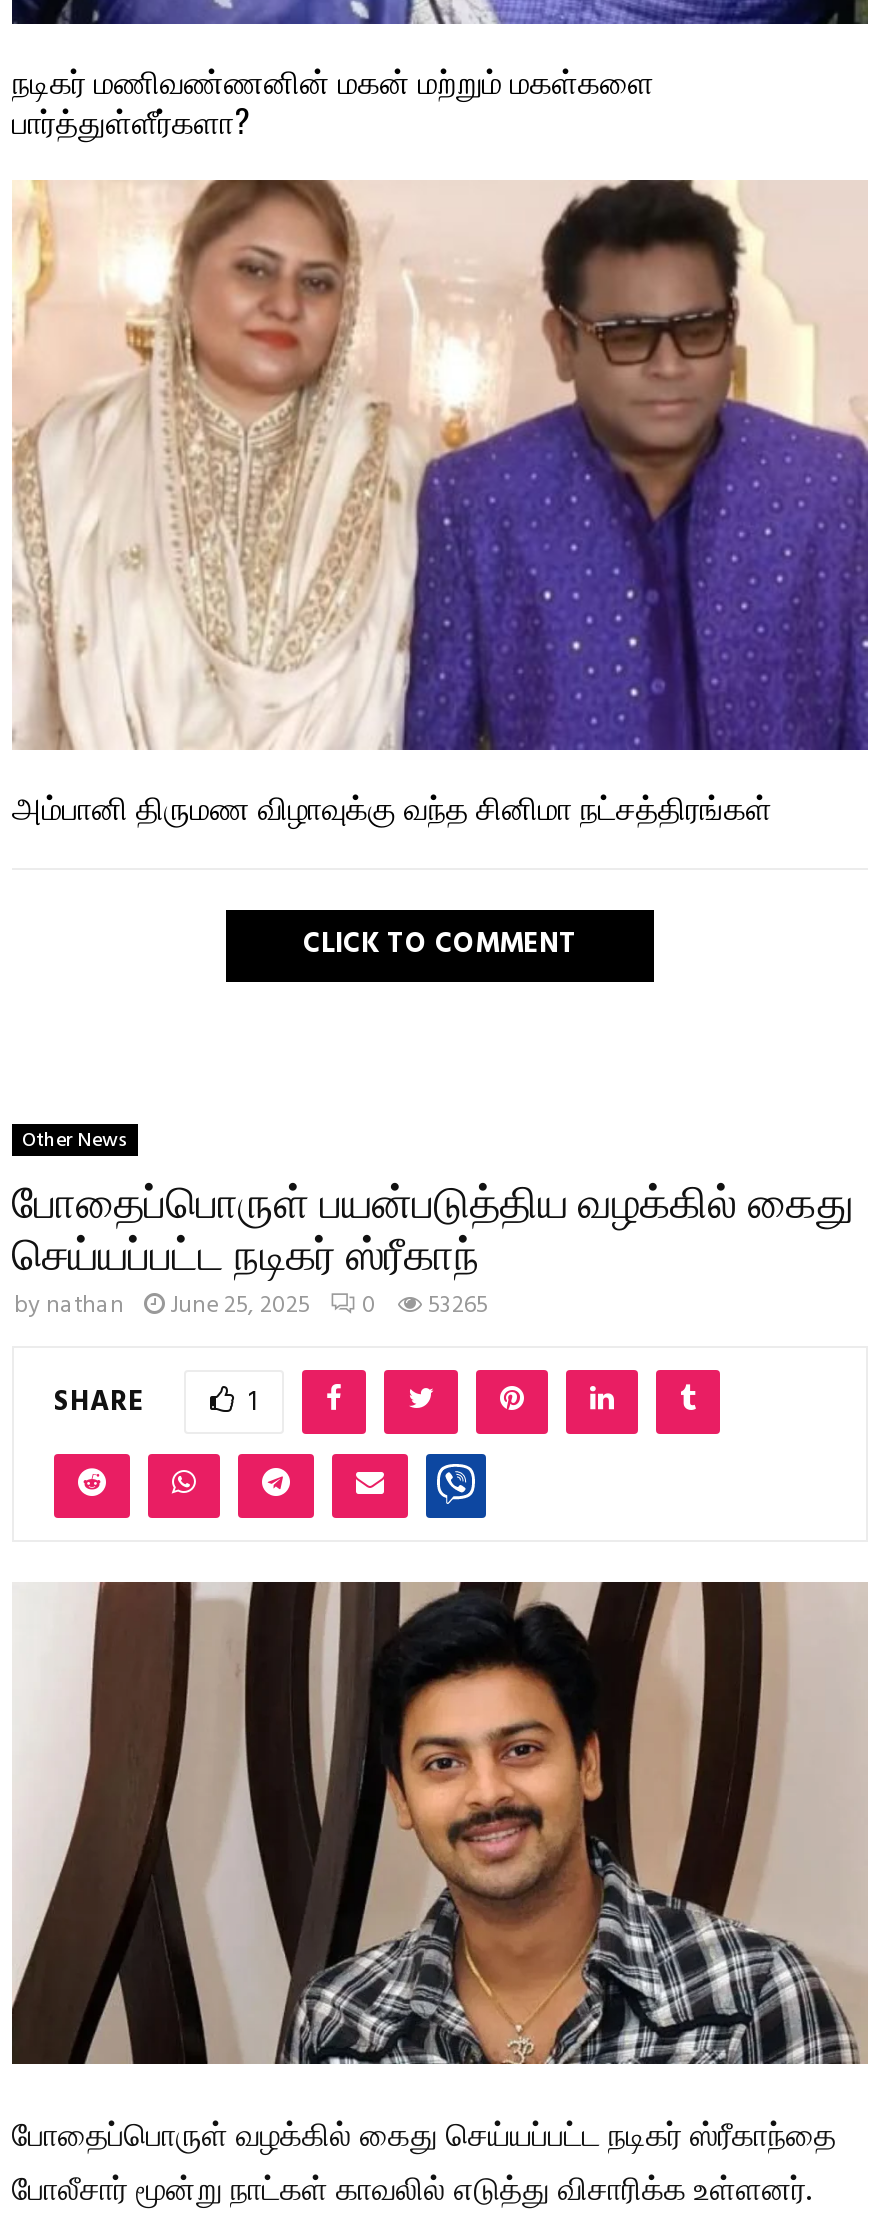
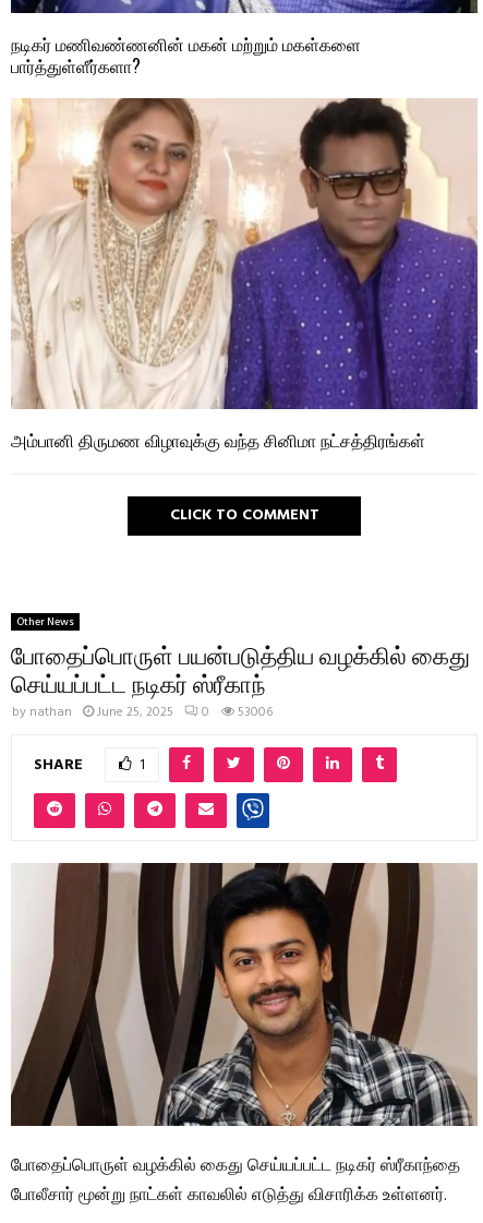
- by nathan June 25, 2025 0 53265
+ by nathan June 25, 2025 0 53006
